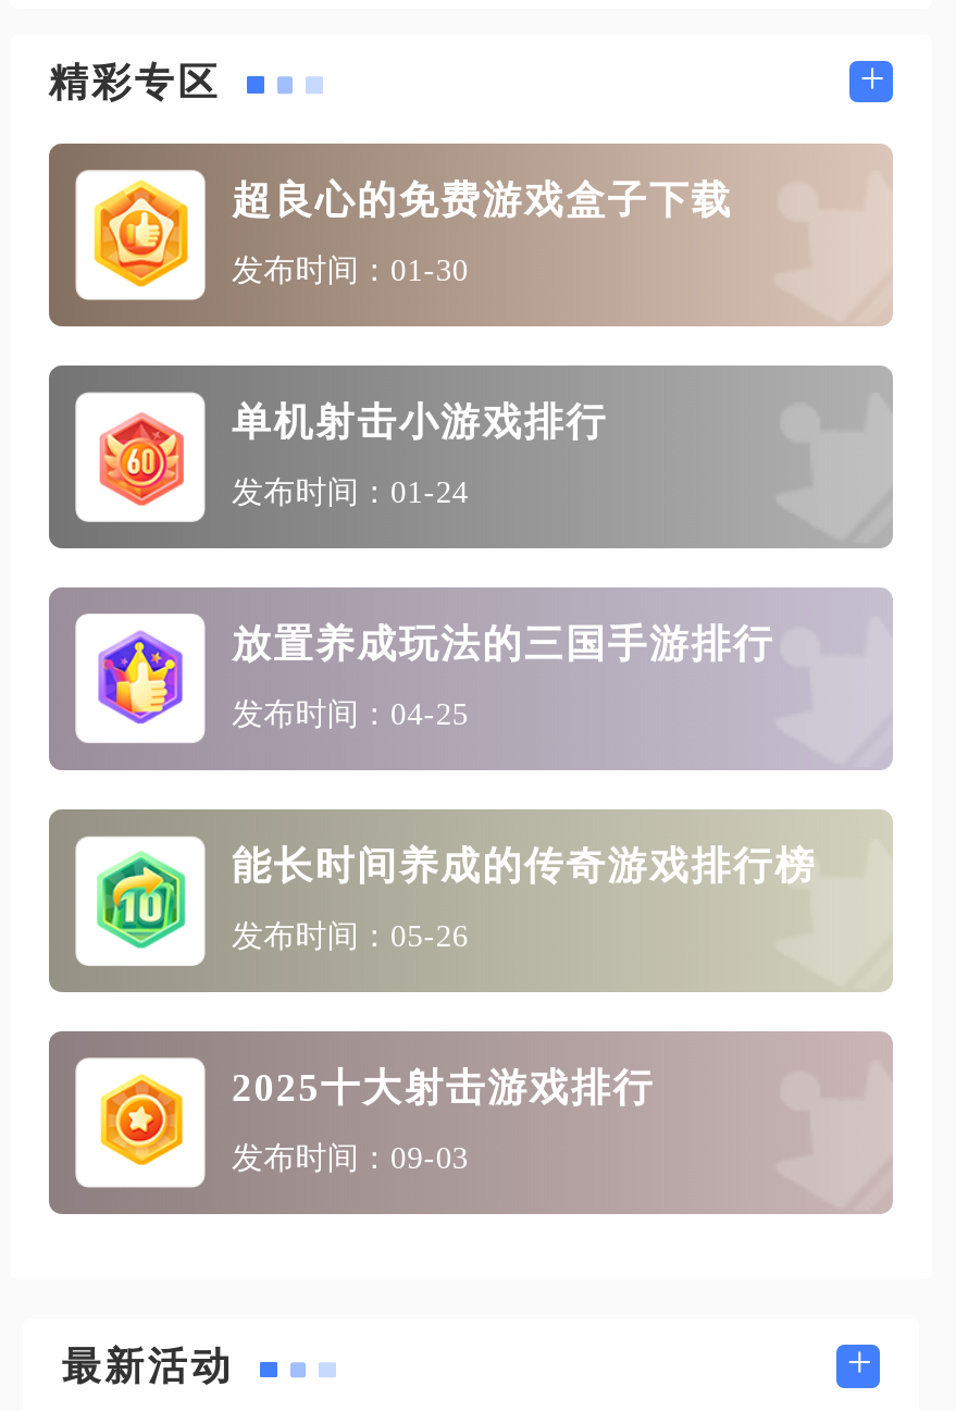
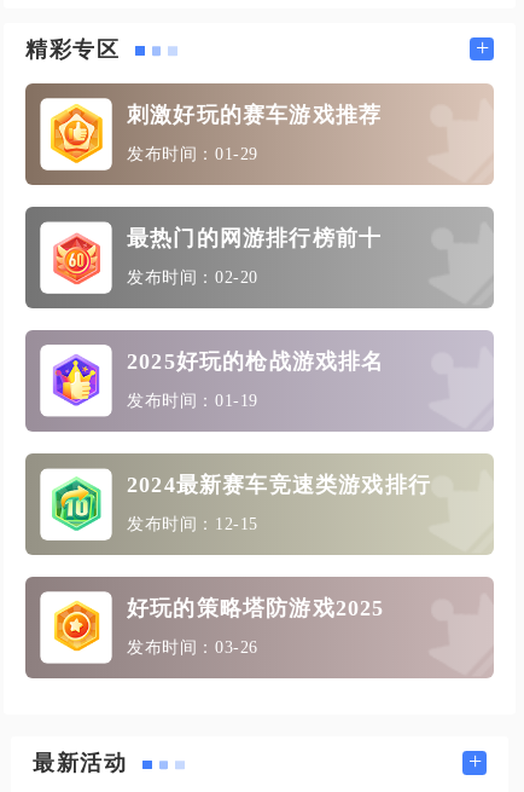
- 超良心的免费游戏盒子下载
+ 刺激好玩的赛车游戏推荐

- 发布时间：01-30
+ 发布时间：01-29

- 单机射击小游戏排行
+ 最热门的网游排行榜前十

- 发布时间：01-24
+ 发布时间：02-20

- 放置养成玩法的三国手游排行
+ 2025好玩的枪战游戏排名

- 发布时间：04-25
+ 发布时间：01-19

- 能长时间养成的传奇游戏排行榜
+ 2024最新赛车竞速类游戏排行

- 发布时间：05-26
+ 发布时间：12-15

- 2025十大射击游戏排行
+ 好玩的策略塔防游戏2025

- 发布时间：09-03
+ 发布时间：03-26
